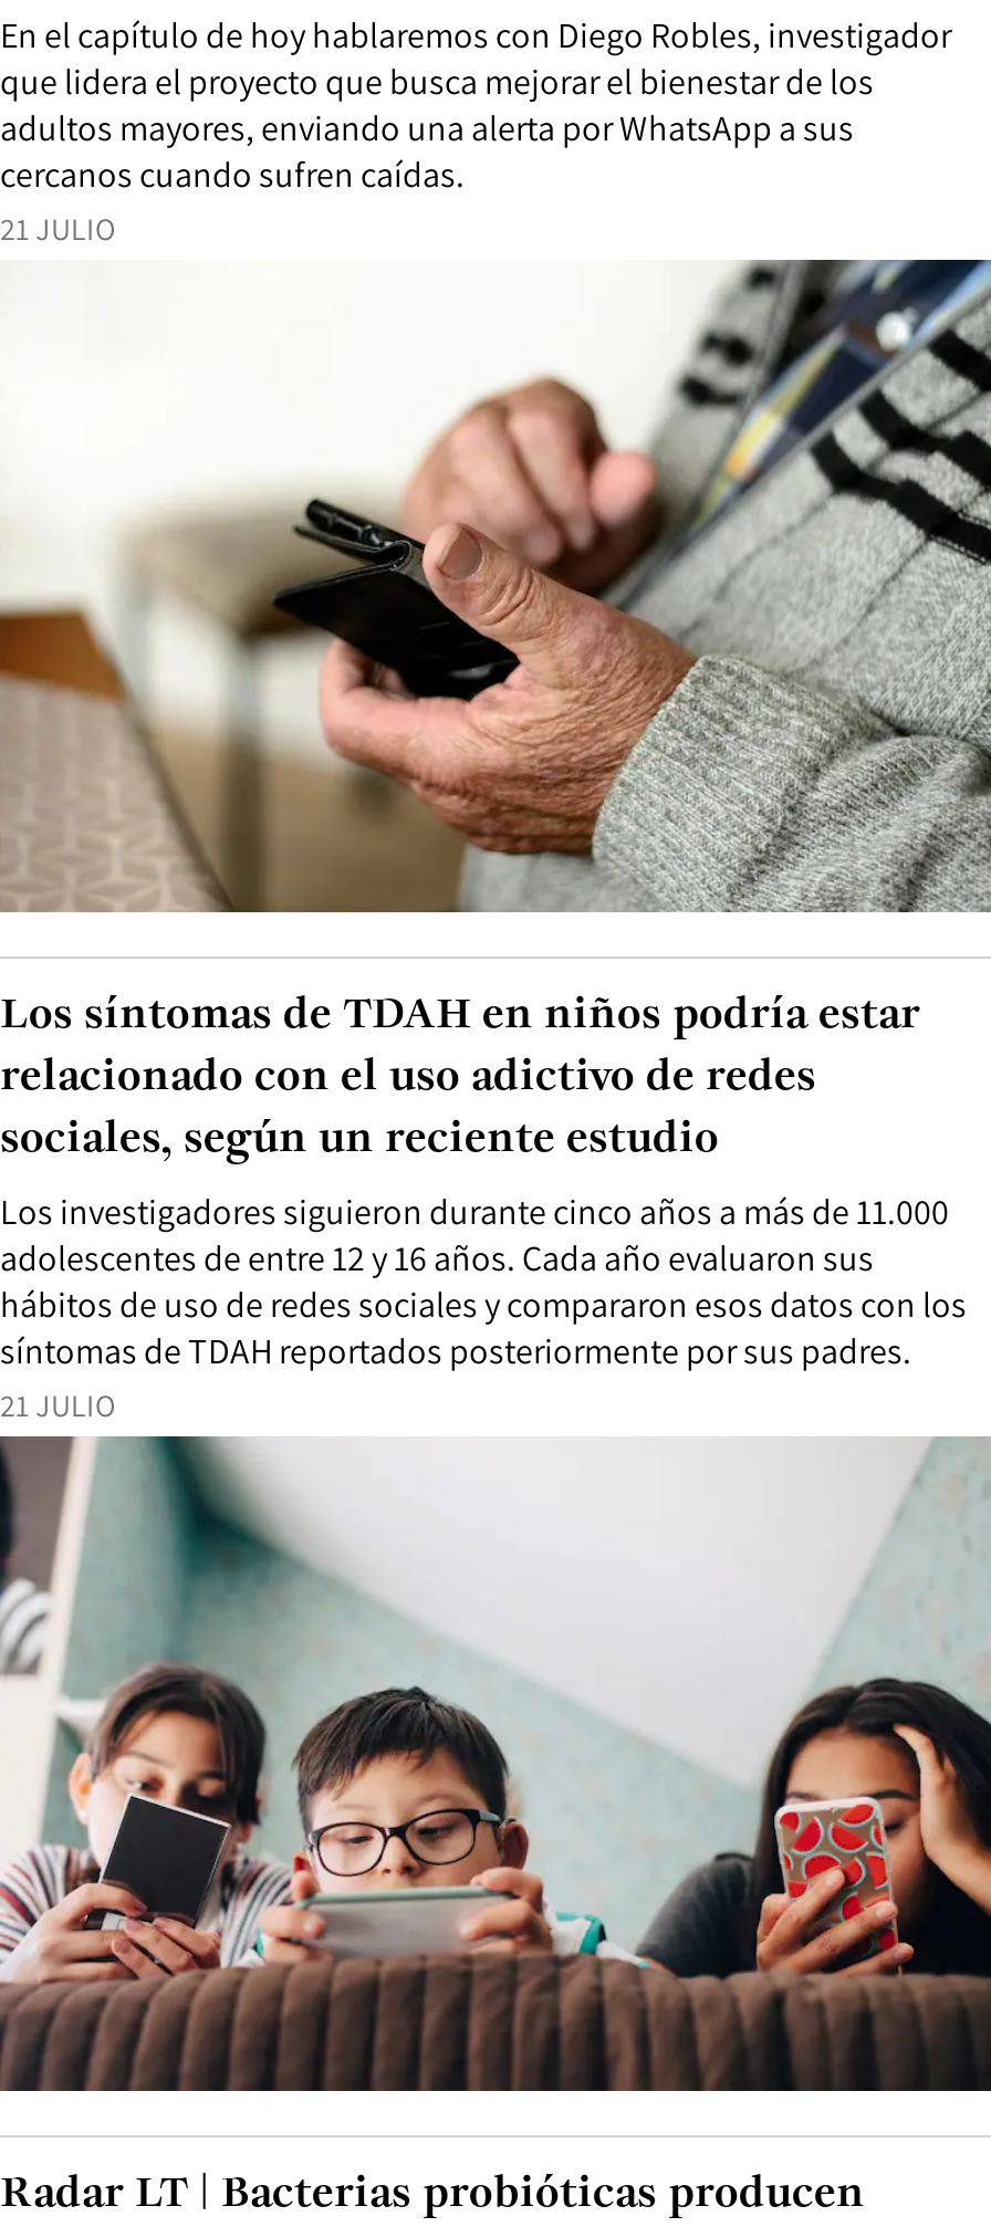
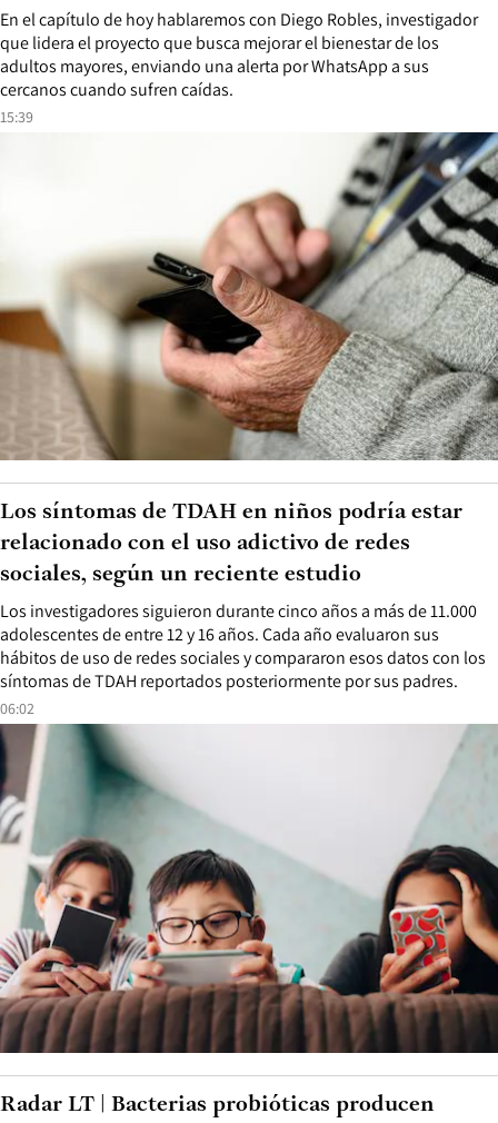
- 21 JULIO
+ 15:39

- 21 JULIO
+ 06:02
